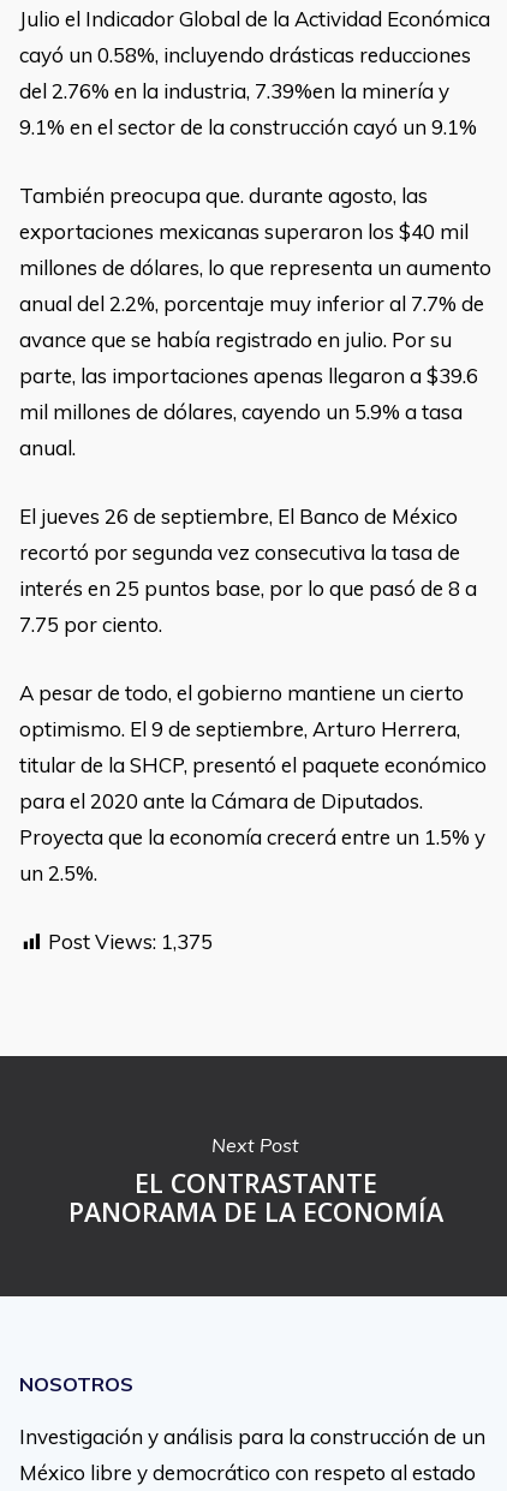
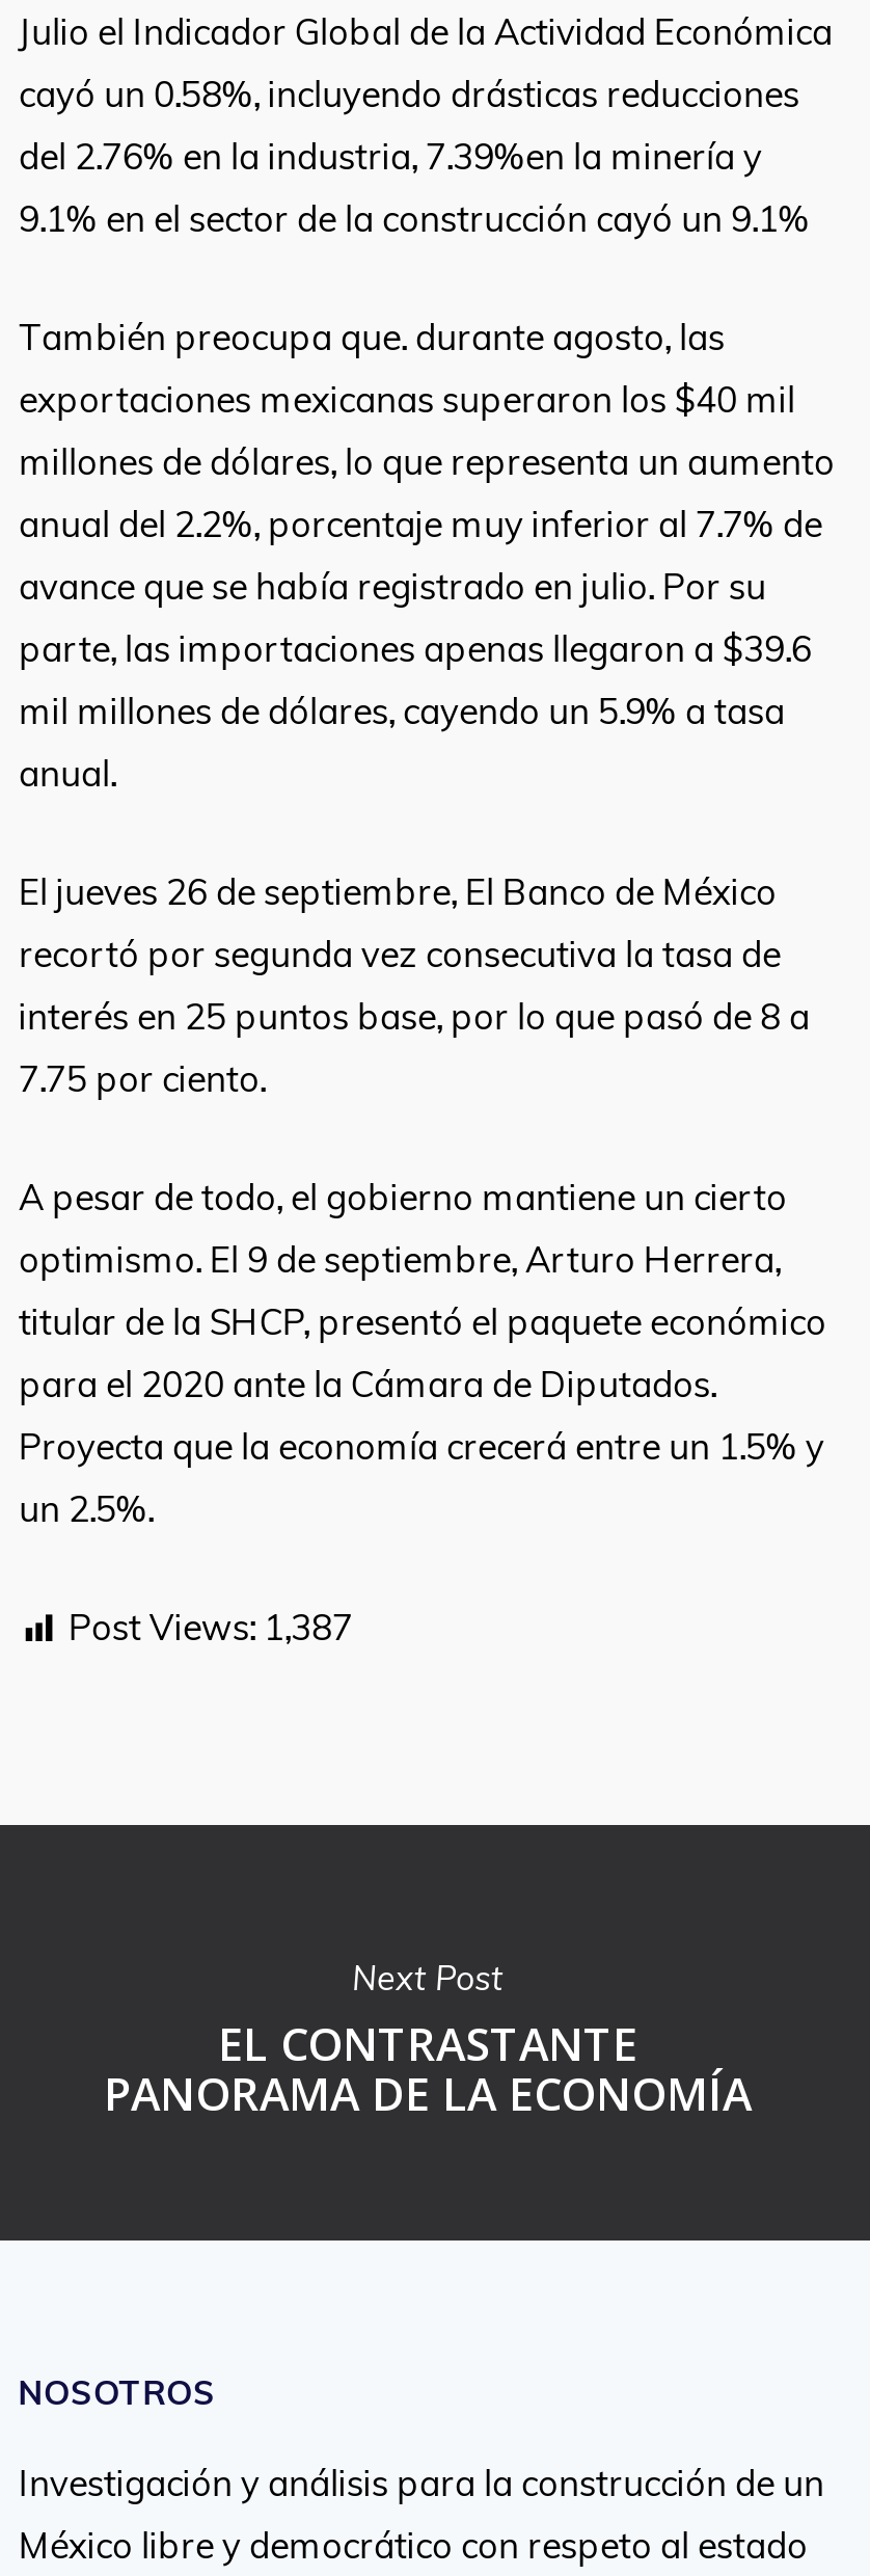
- Post Views: 1,375
+ Post Views: 1,387
